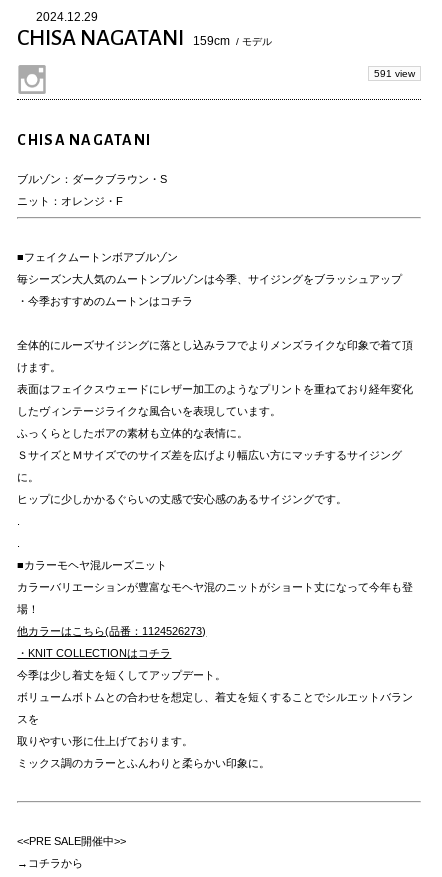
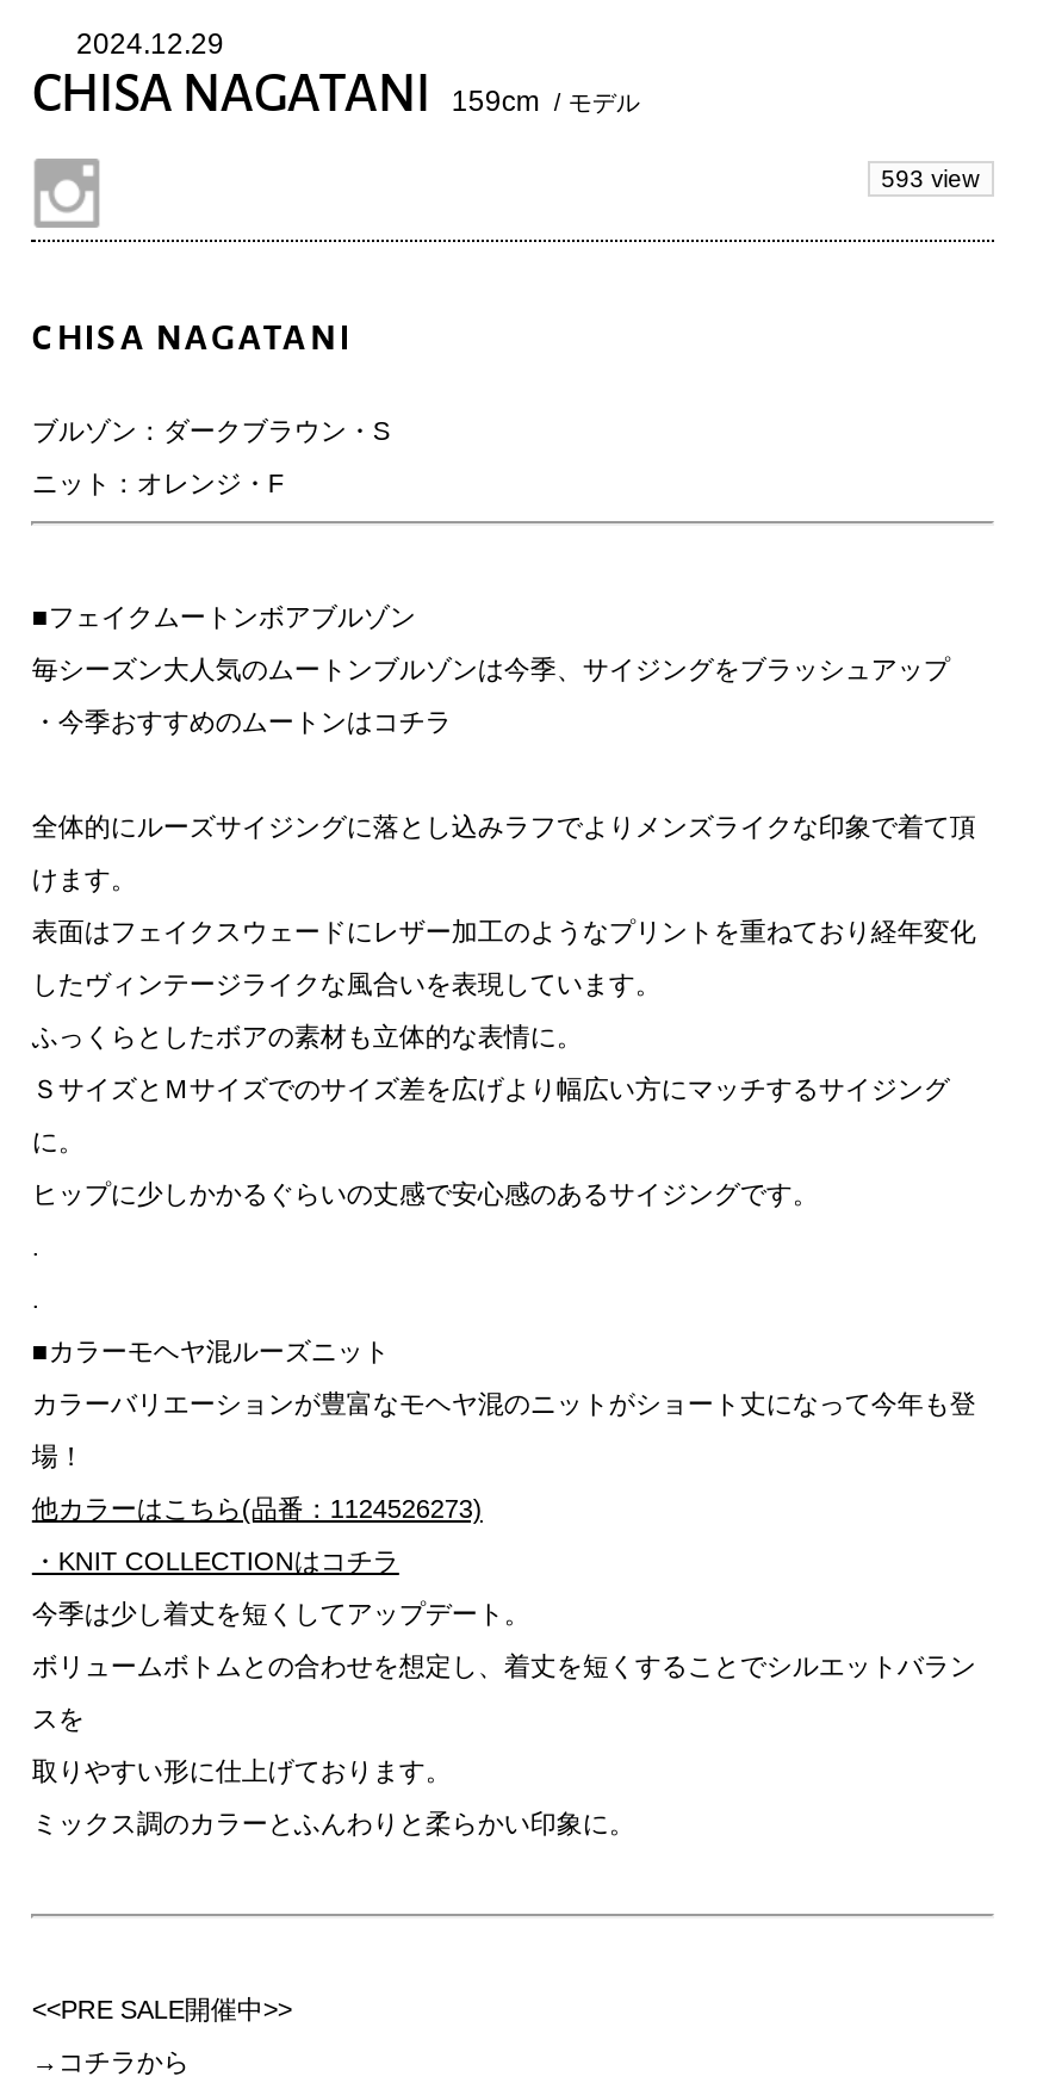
- 591 view
+ 593 view
